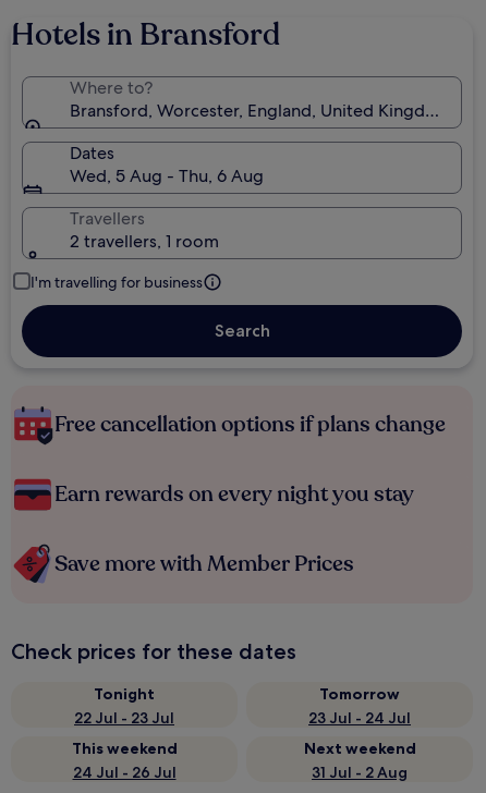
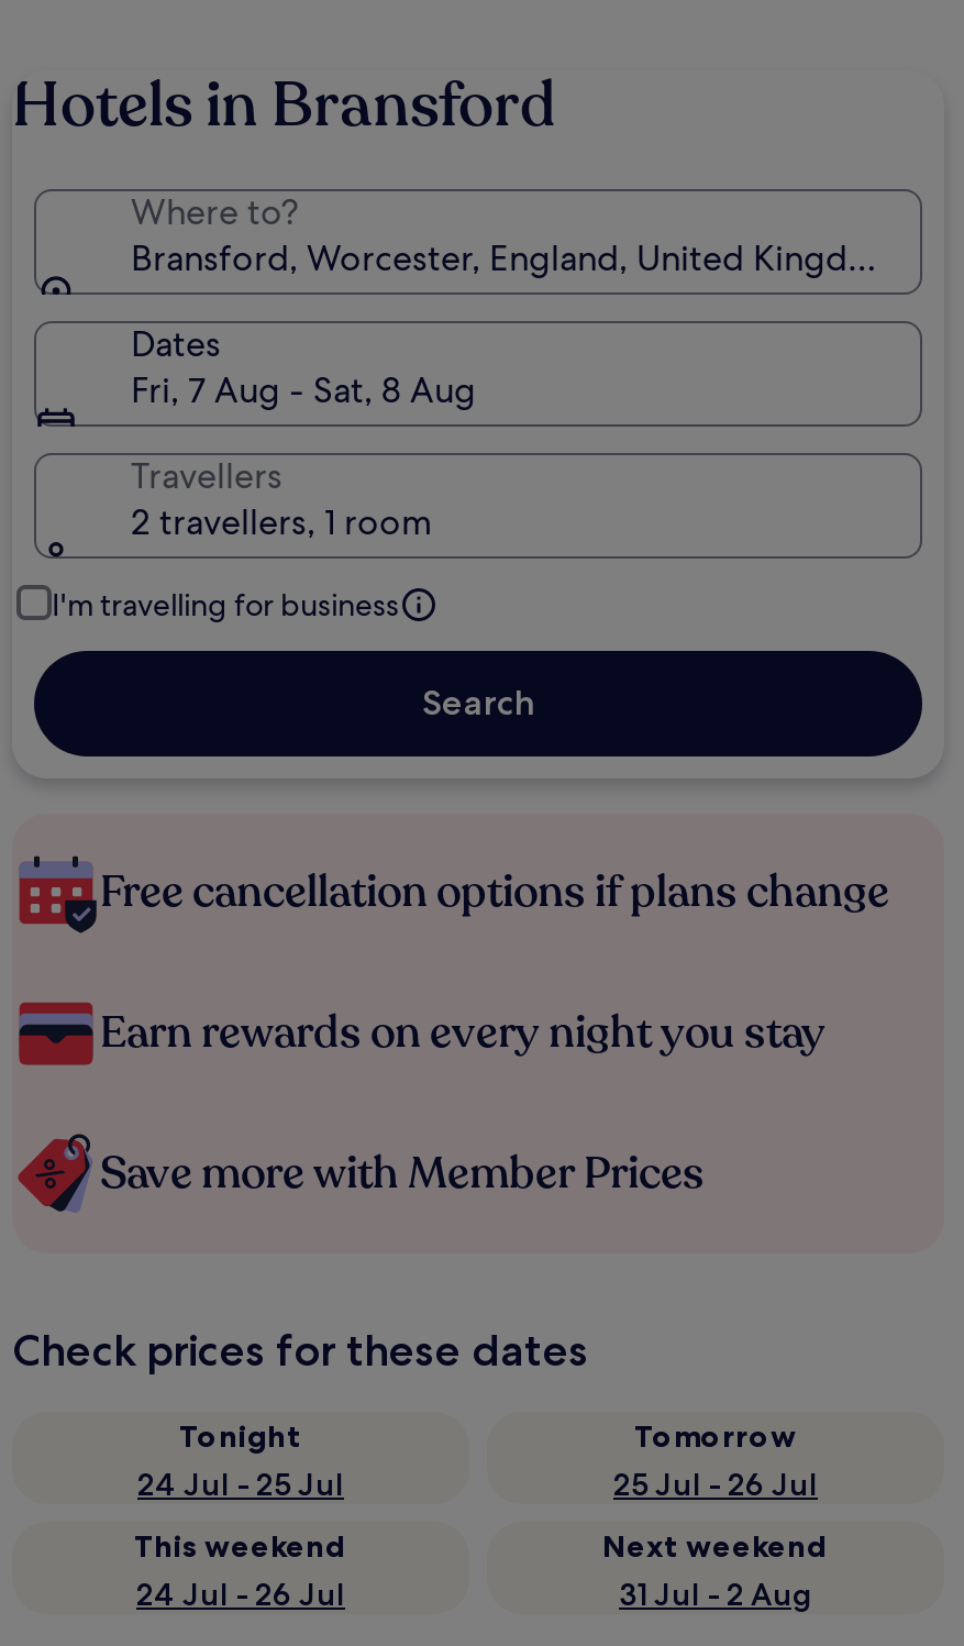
- Wed, 5 Aug - Thu, 6 Aug
+ Fri, 7 Aug - Sat, 8 Aug

- 22 Jul - 23 Jul
+ 24 Jul - 25 Jul

- 23 Jul - 24 Jul
+ 25 Jul - 26 Jul
